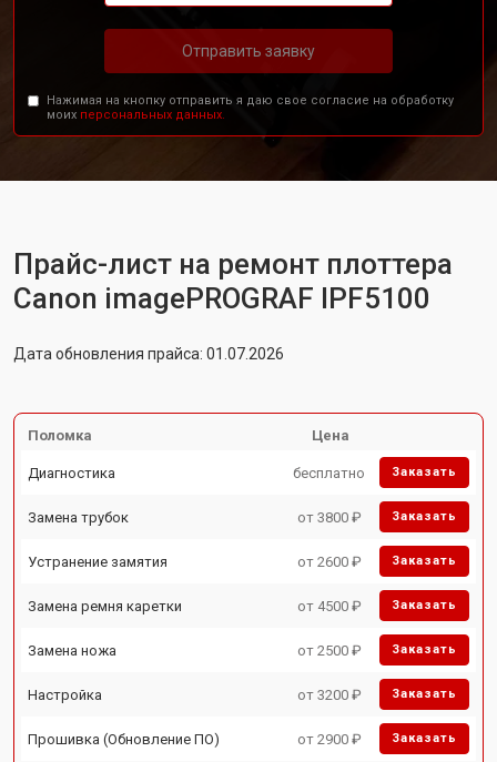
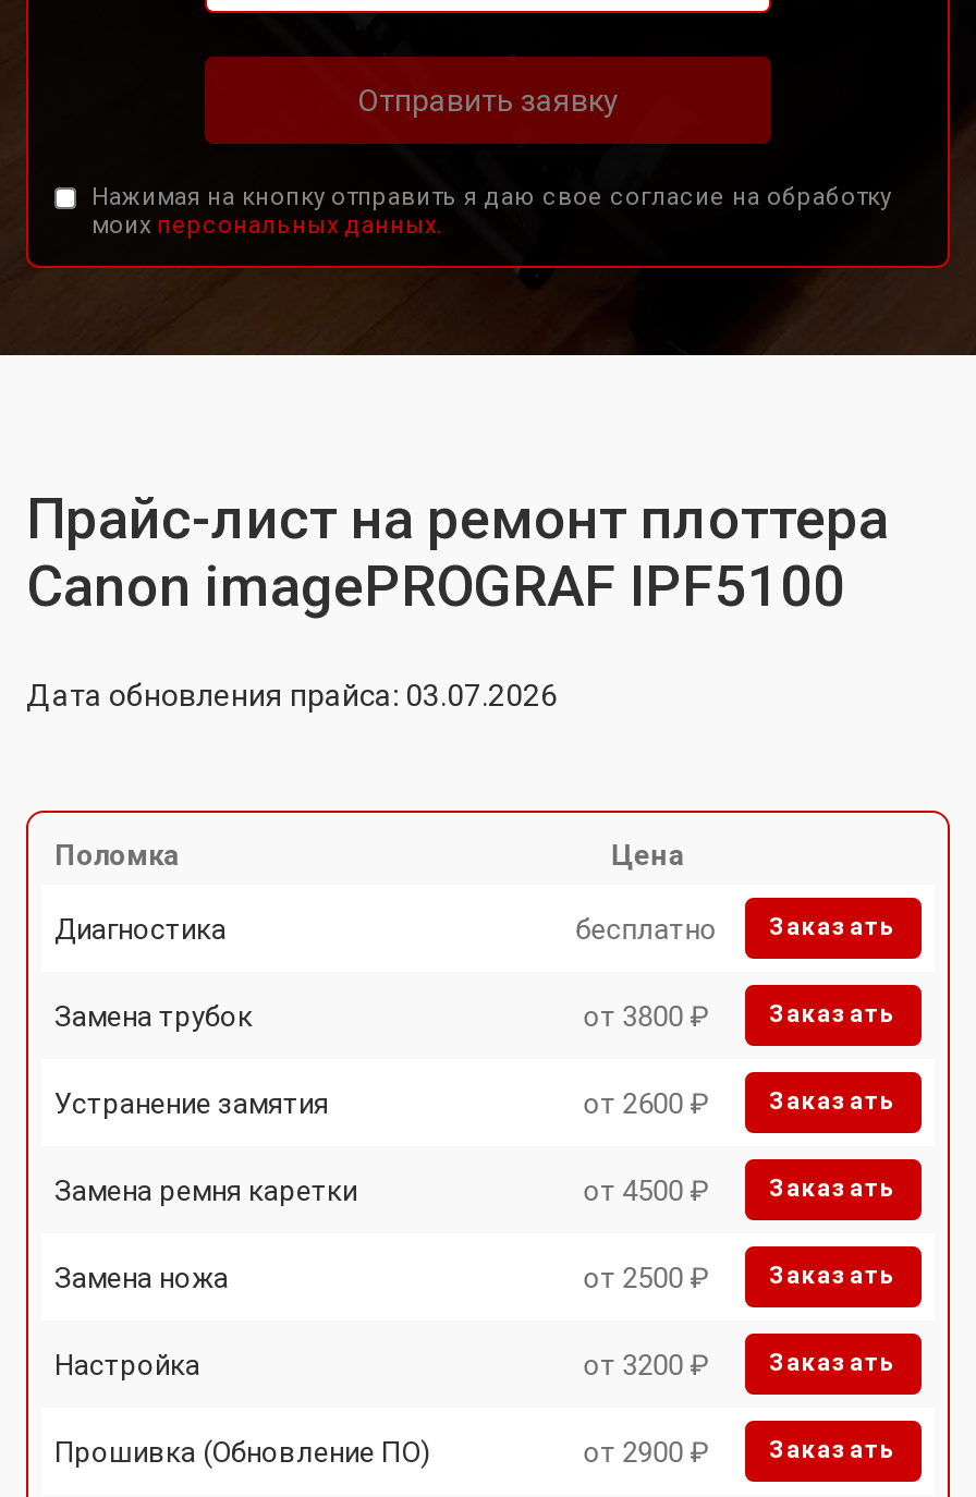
- Дата обновления прайса: 01.07.2026
+ Дата обновления прайса: 03.07.2026
